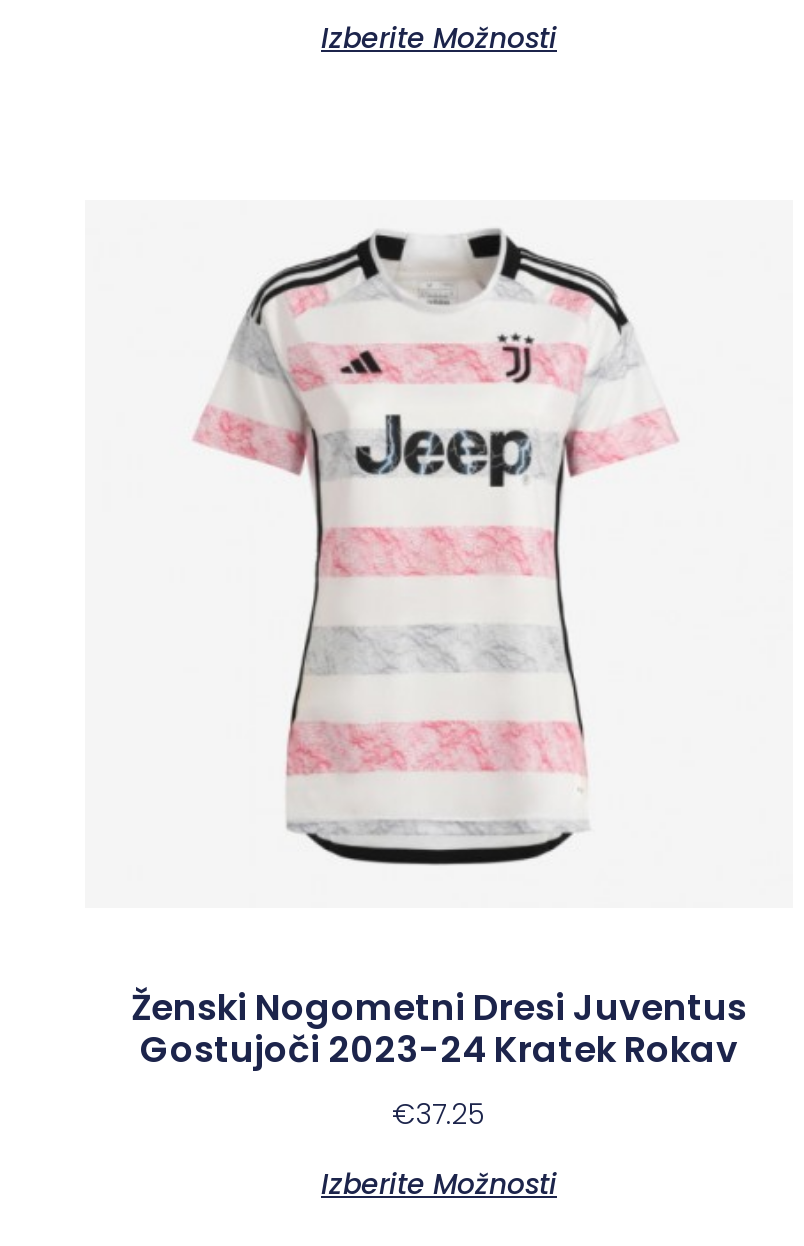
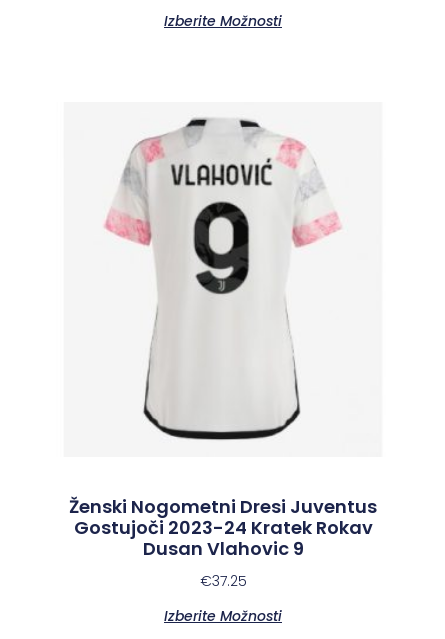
- [image]
+ [image]

+ Dusan Vlahovic 9
